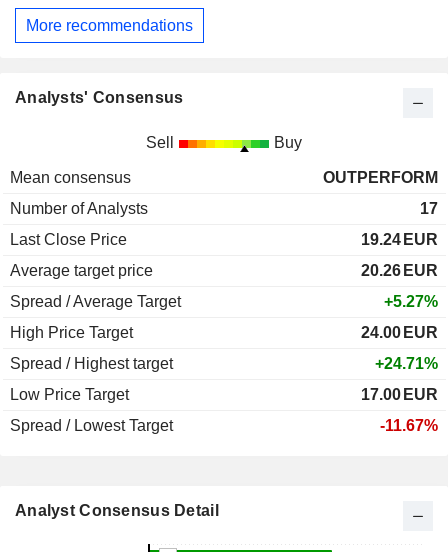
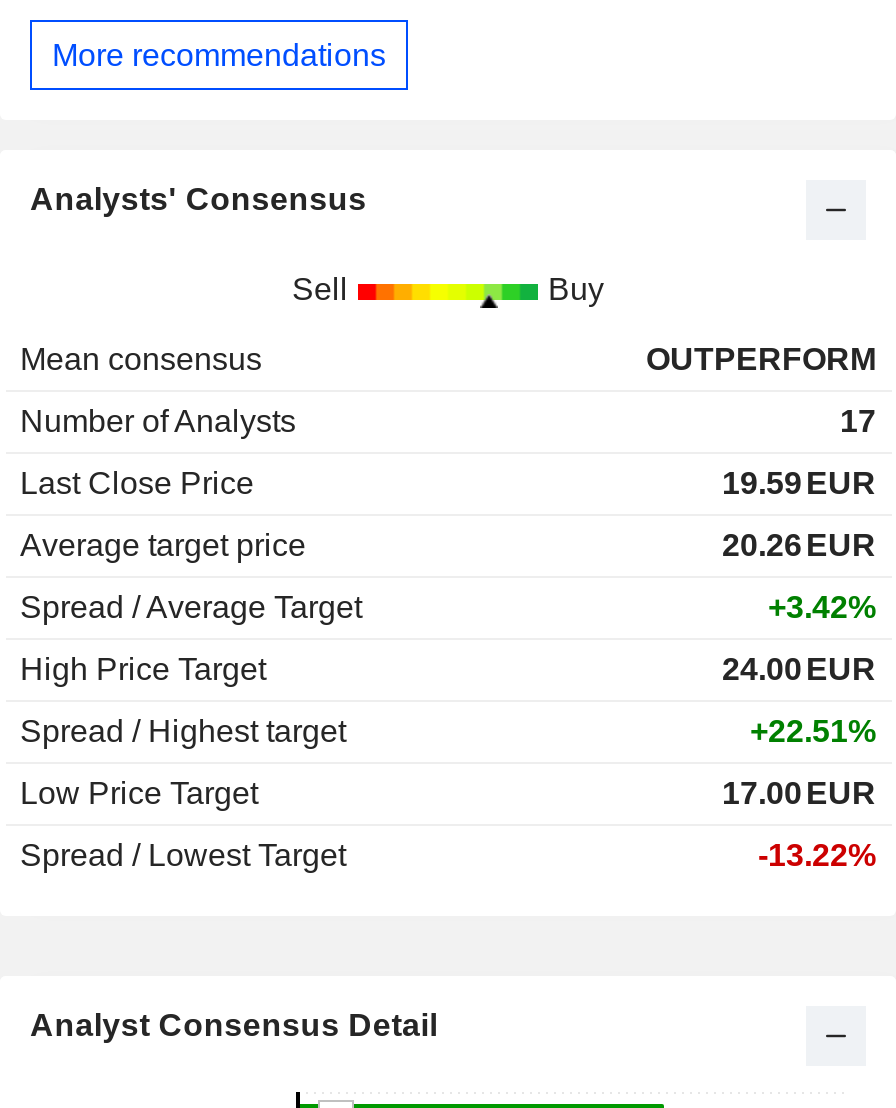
- 19.24 EUR
+ 19.59 EUR

- +5.27%
+ +3.42%

- +24.71%
+ +22.51%

- -11.67%
+ -13.22%
